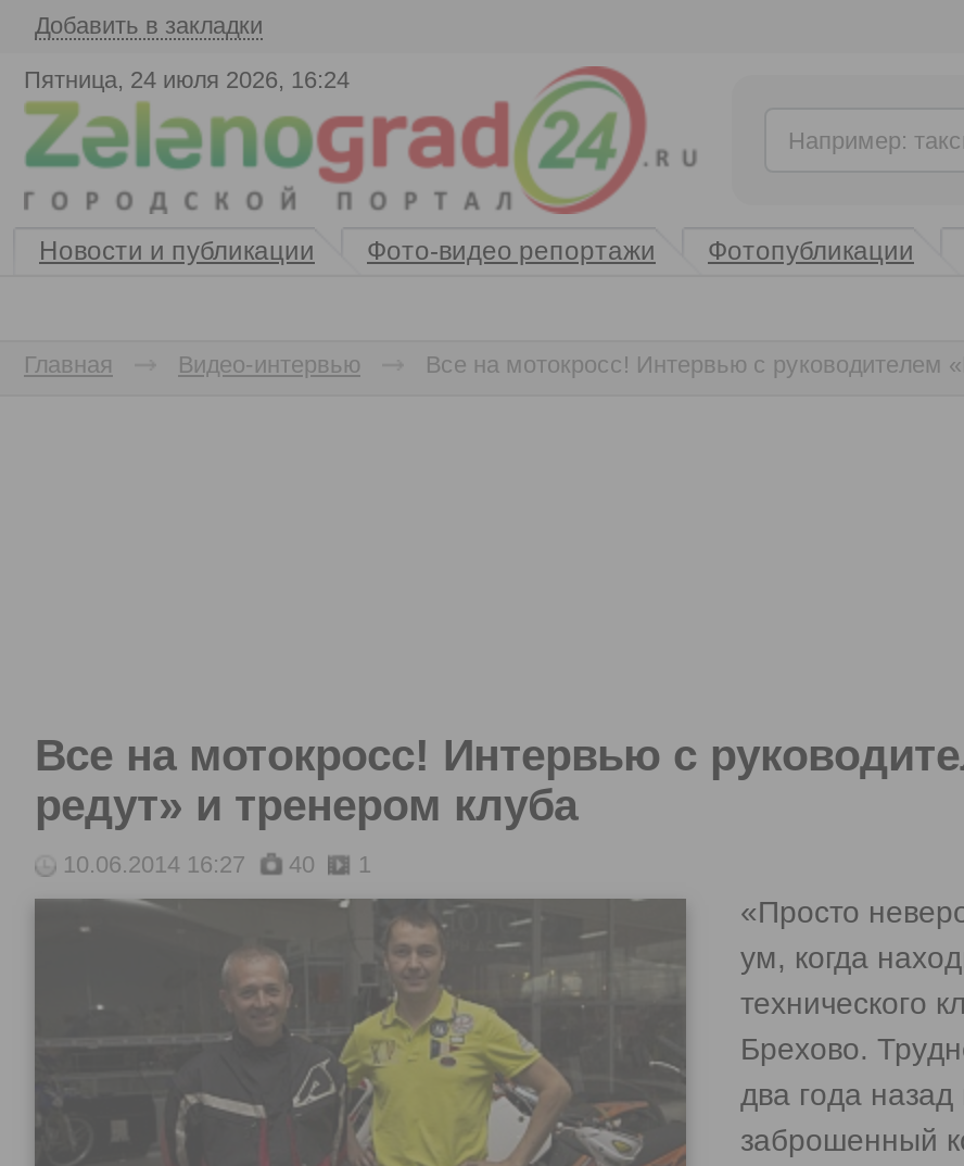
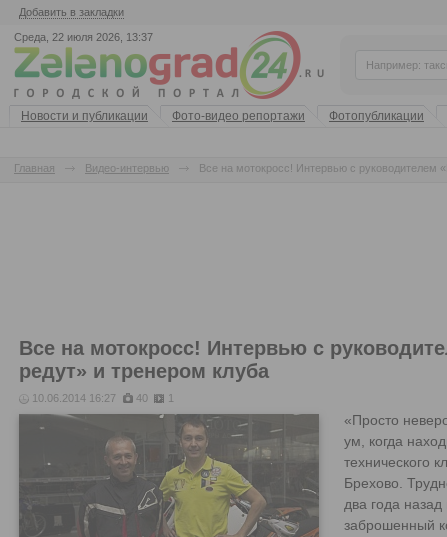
- Пятница, 24 июля 2026, 16:24
+ Среда, 22 июля 2026, 13:37
